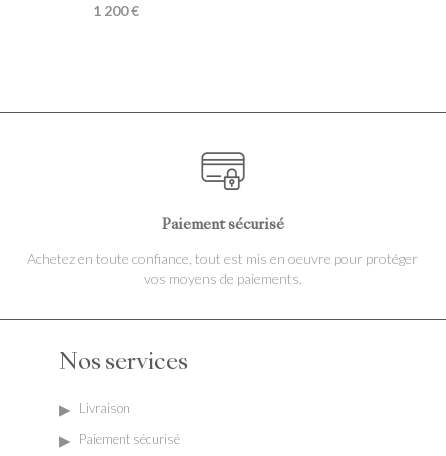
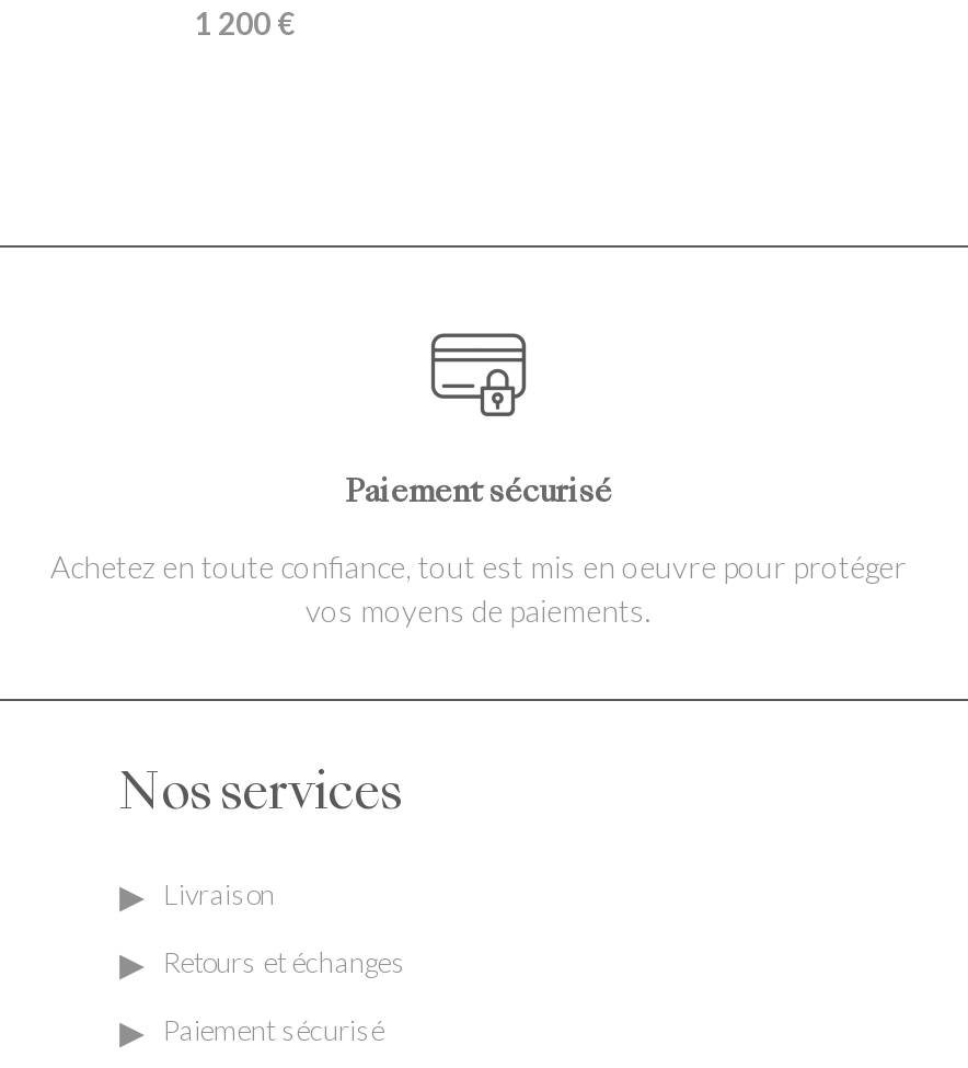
+ Retours et échanges
